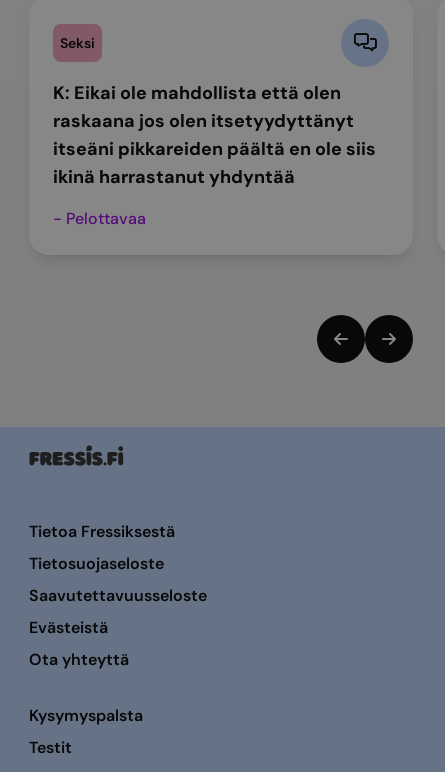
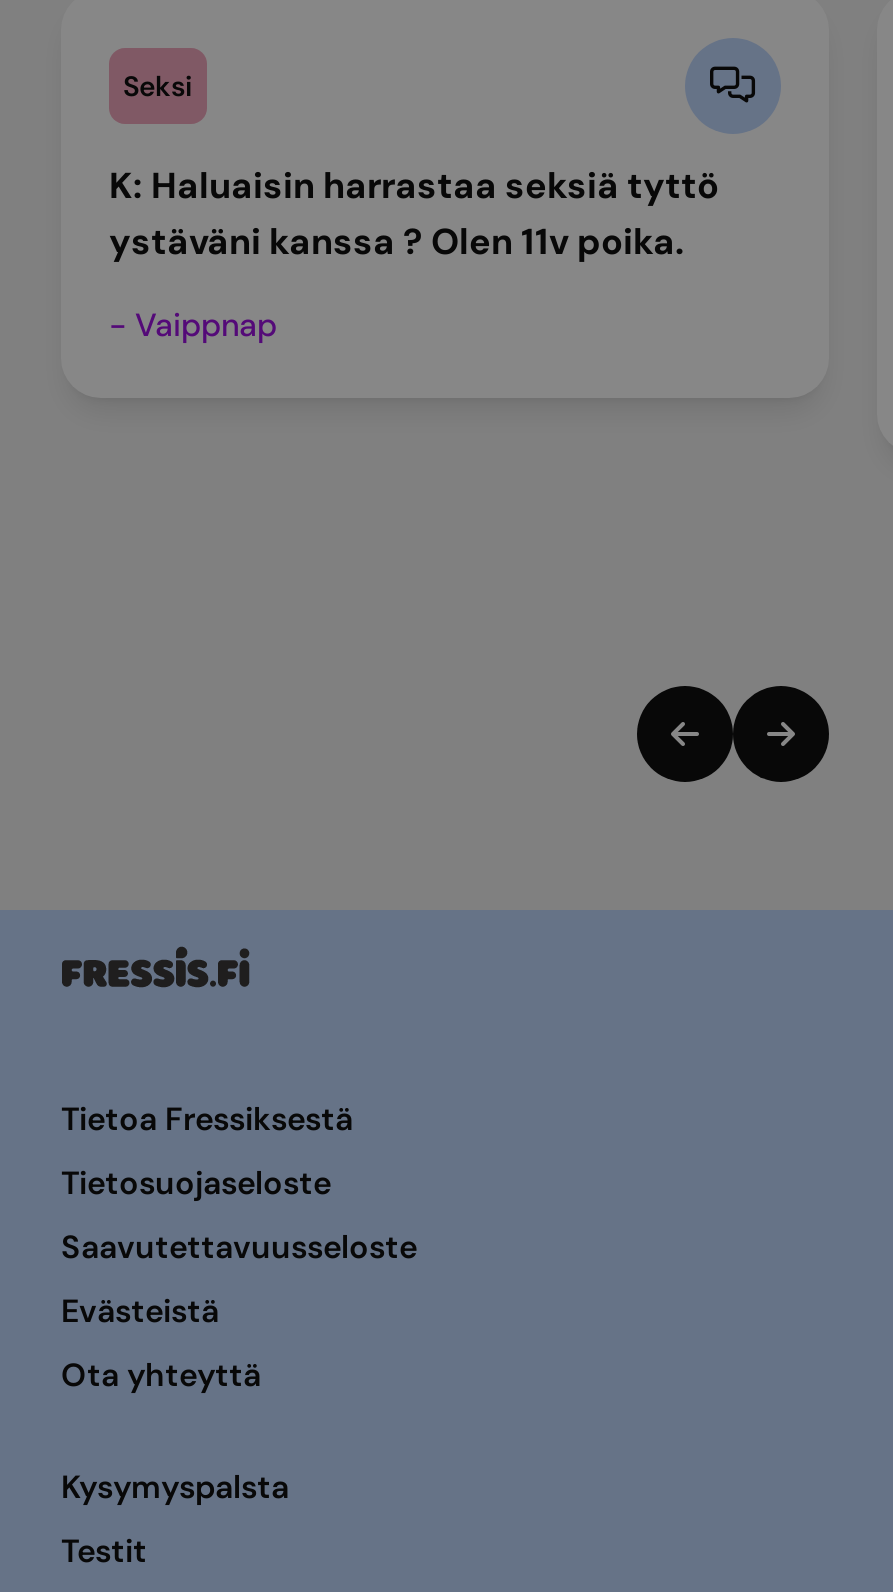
- K: Eikai ole mahdollista että olen
- raskaana jos olen itsetyydyttänyt
- itseäni pikkareiden päältä en ole siis
- ikinä harrastanut yhdyntää
+ K: Haluaisin harrastaa seksiä tyttö
+ ystäväni kanssa ? Olen 11v poika.

- - Pelottavaa
+ - Vaippnap
